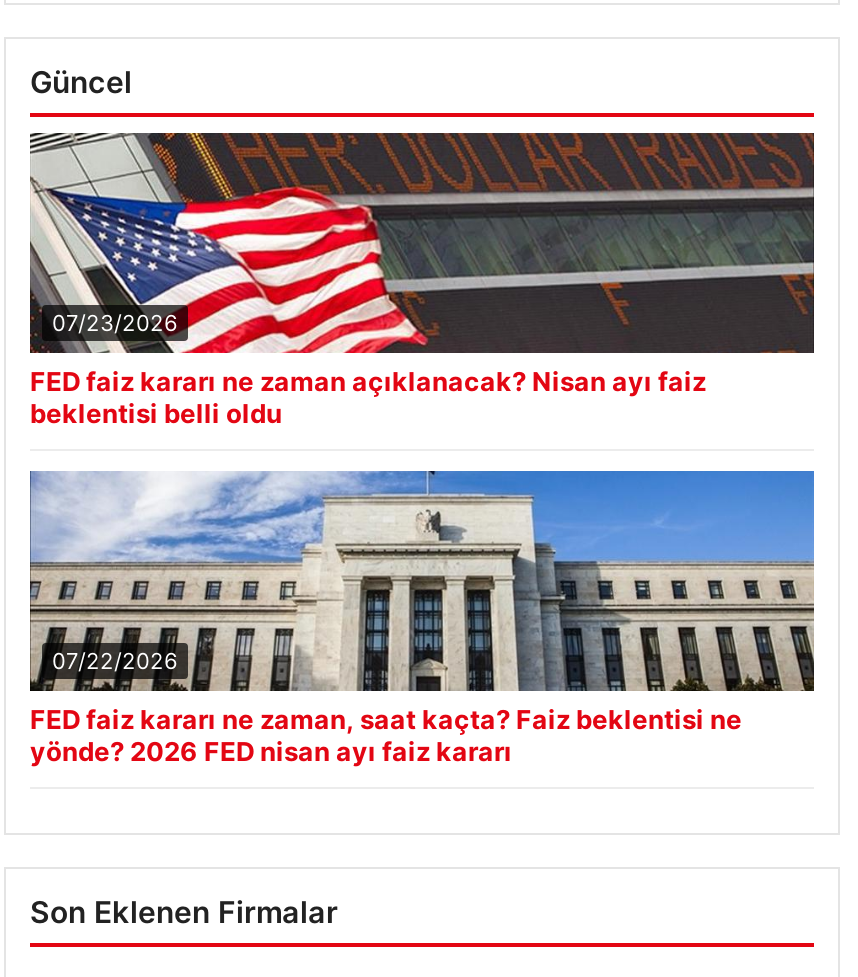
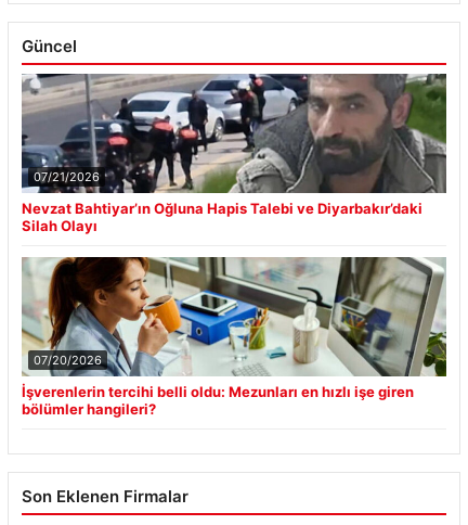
- [image]
- 07/23/2026
+ [image]
+ 07/21/2026

- FED faiz kararı ne zaman açıklanacak? Nisan ayı faiz
- beklentisi belli oldu
+ Nevzat Bahtiyar’ın Oğluna Hapis Talebi ve Diyarbakır’daki
+ Silah Olayı

- [image]
- 07/22/2026
+ [image]
+ 07/20/2026

- FED faiz kararı ne zaman, saat kaçta? Faiz beklentisi ne
- yönde? 2026 FED nisan ayı faiz kararı
+ İşverenlerin tercihi belli oldu: Mezunları en hızlı işe giren
+ bölümler hangileri?
